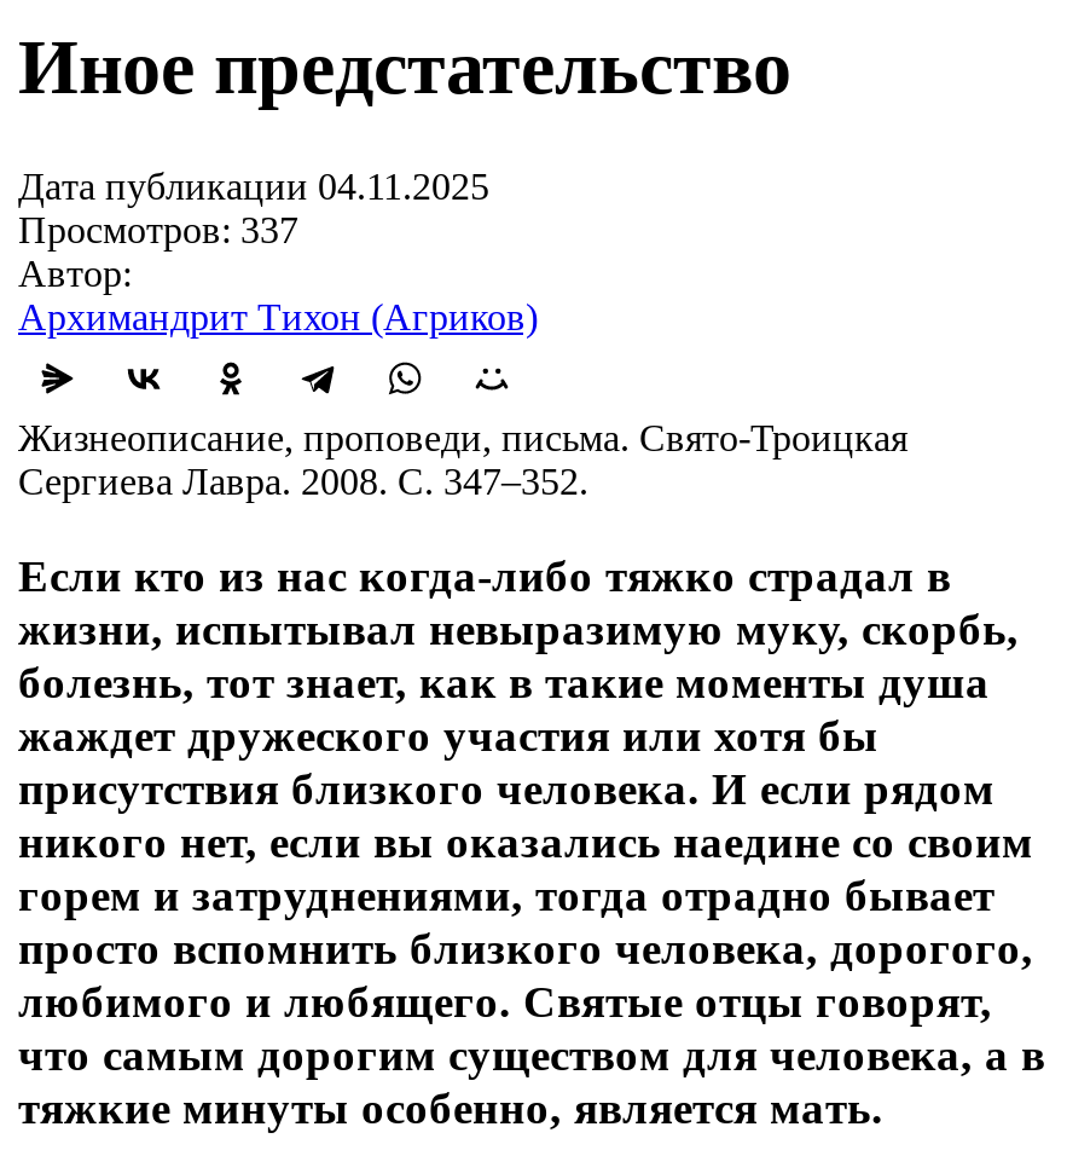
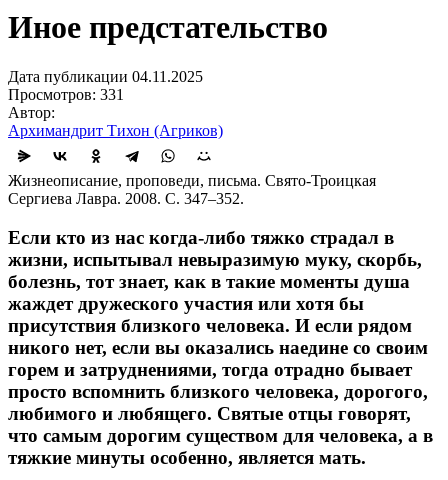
- Просмотров: 337
+ Просмотров: 331
